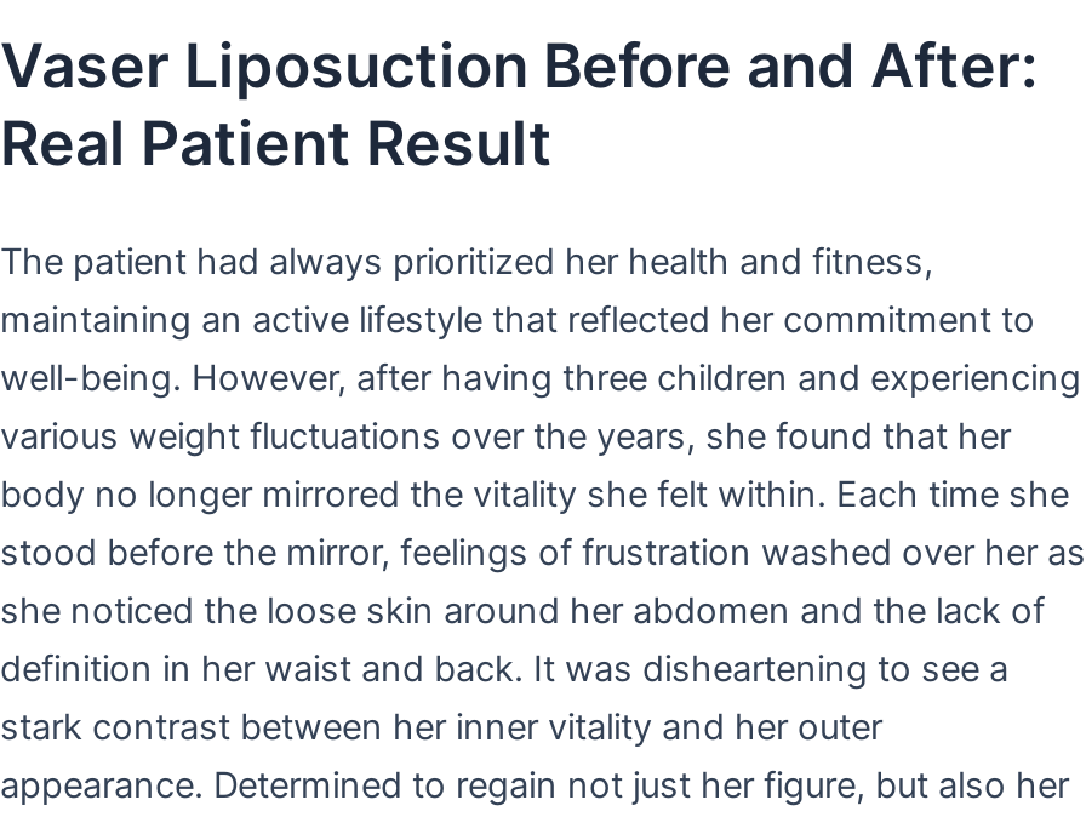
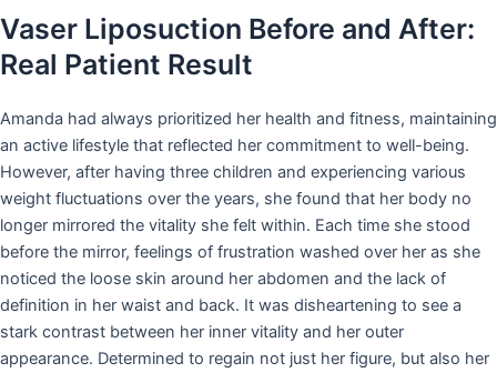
- The patient had always prioritized her health and fitness,
- maintaining an active lifestyle that reflected her commitment to
- well-being. However, after having three children and experiencing
- various weight fluctuations over the years, she found that her
- body no longer mirrored the vitality she felt within. Each time she
- stood before the mirror, feelings of frustration washed over her as
- she noticed the loose skin around her abdomen and the lack of
+ Amanda had always prioritized her health and fitness, maintaining
+ an active lifestyle that reflected her commitment to well-being.
+ However, after having three children and experiencing various
+ weight fluctuations over the years, she found that her body no
+ longer mirrored the vitality she felt within. Each time she stood
+ before the mirror, feelings of frustration washed over her as she
+ noticed the loose skin around her abdomen and the lack of
